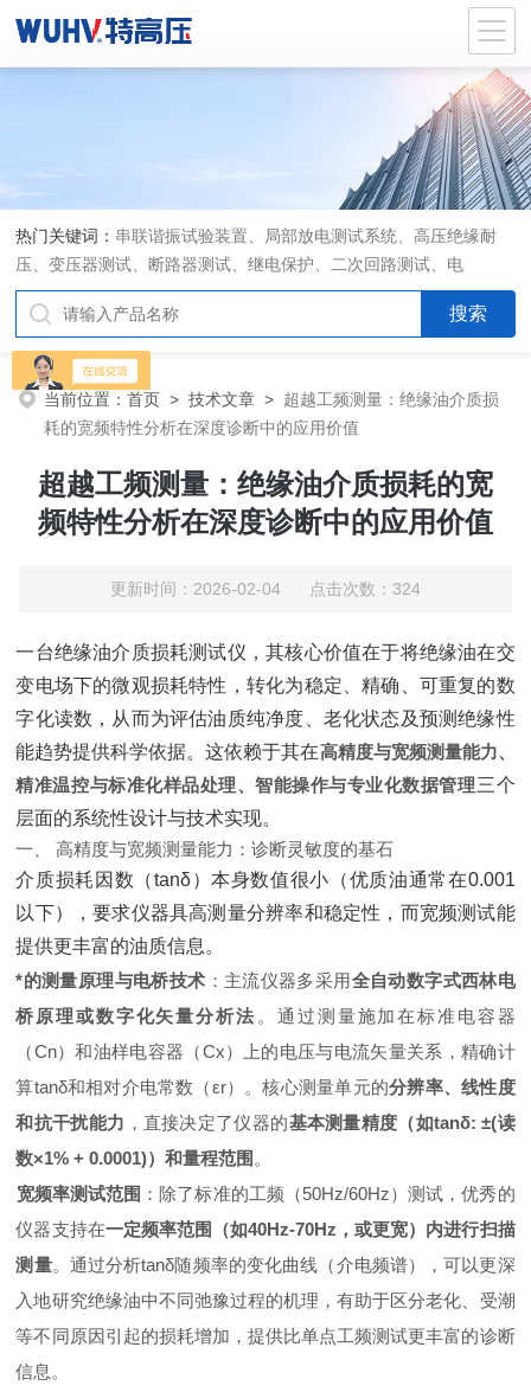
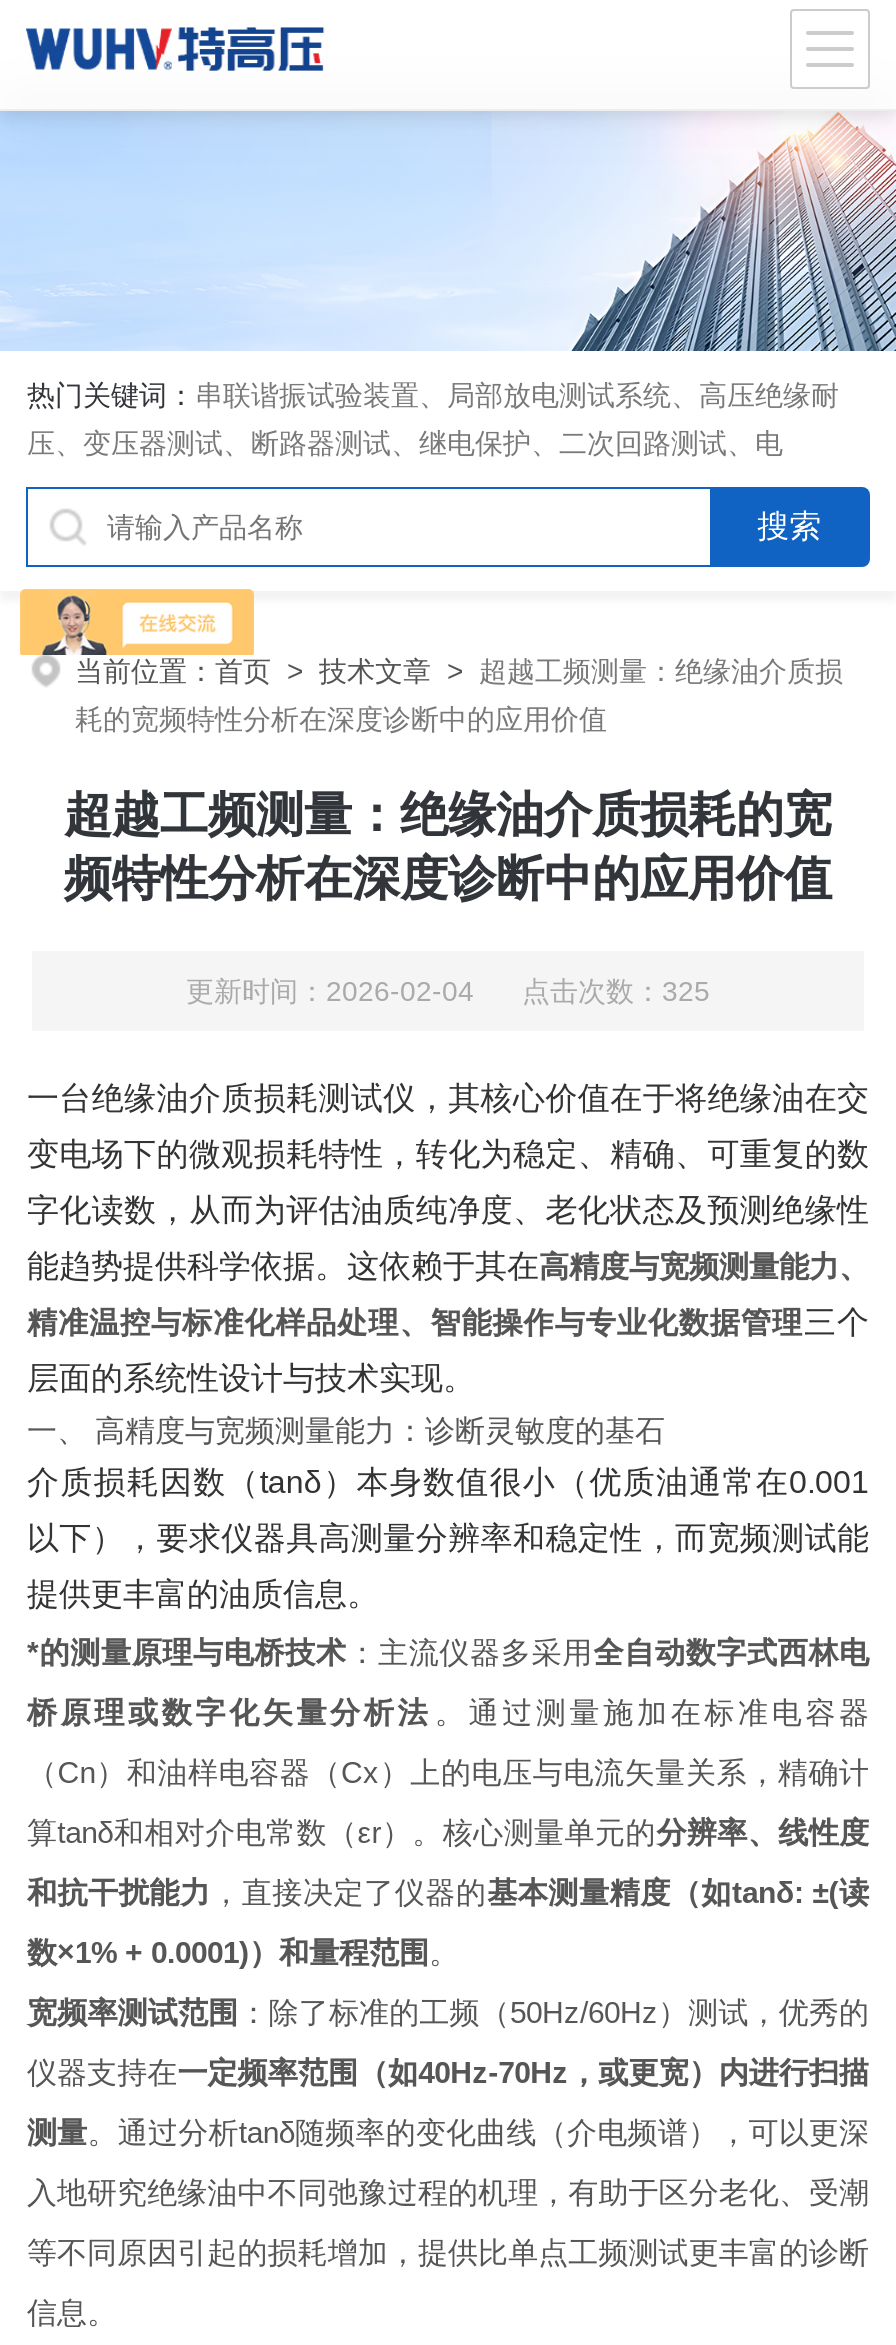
- 更新时间：2026-02-04 点击次数：324
+ 更新时间：2026-02-04 点击次数：325
